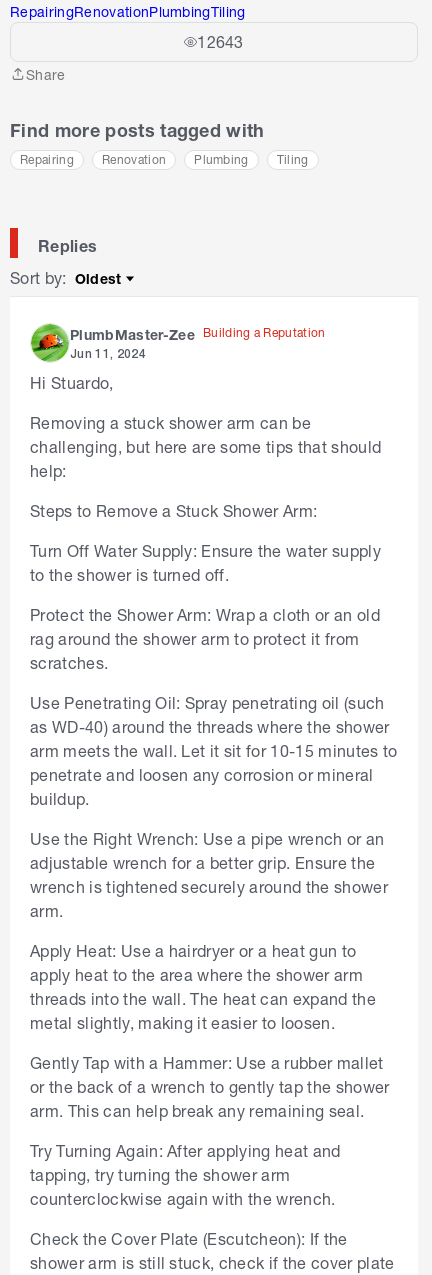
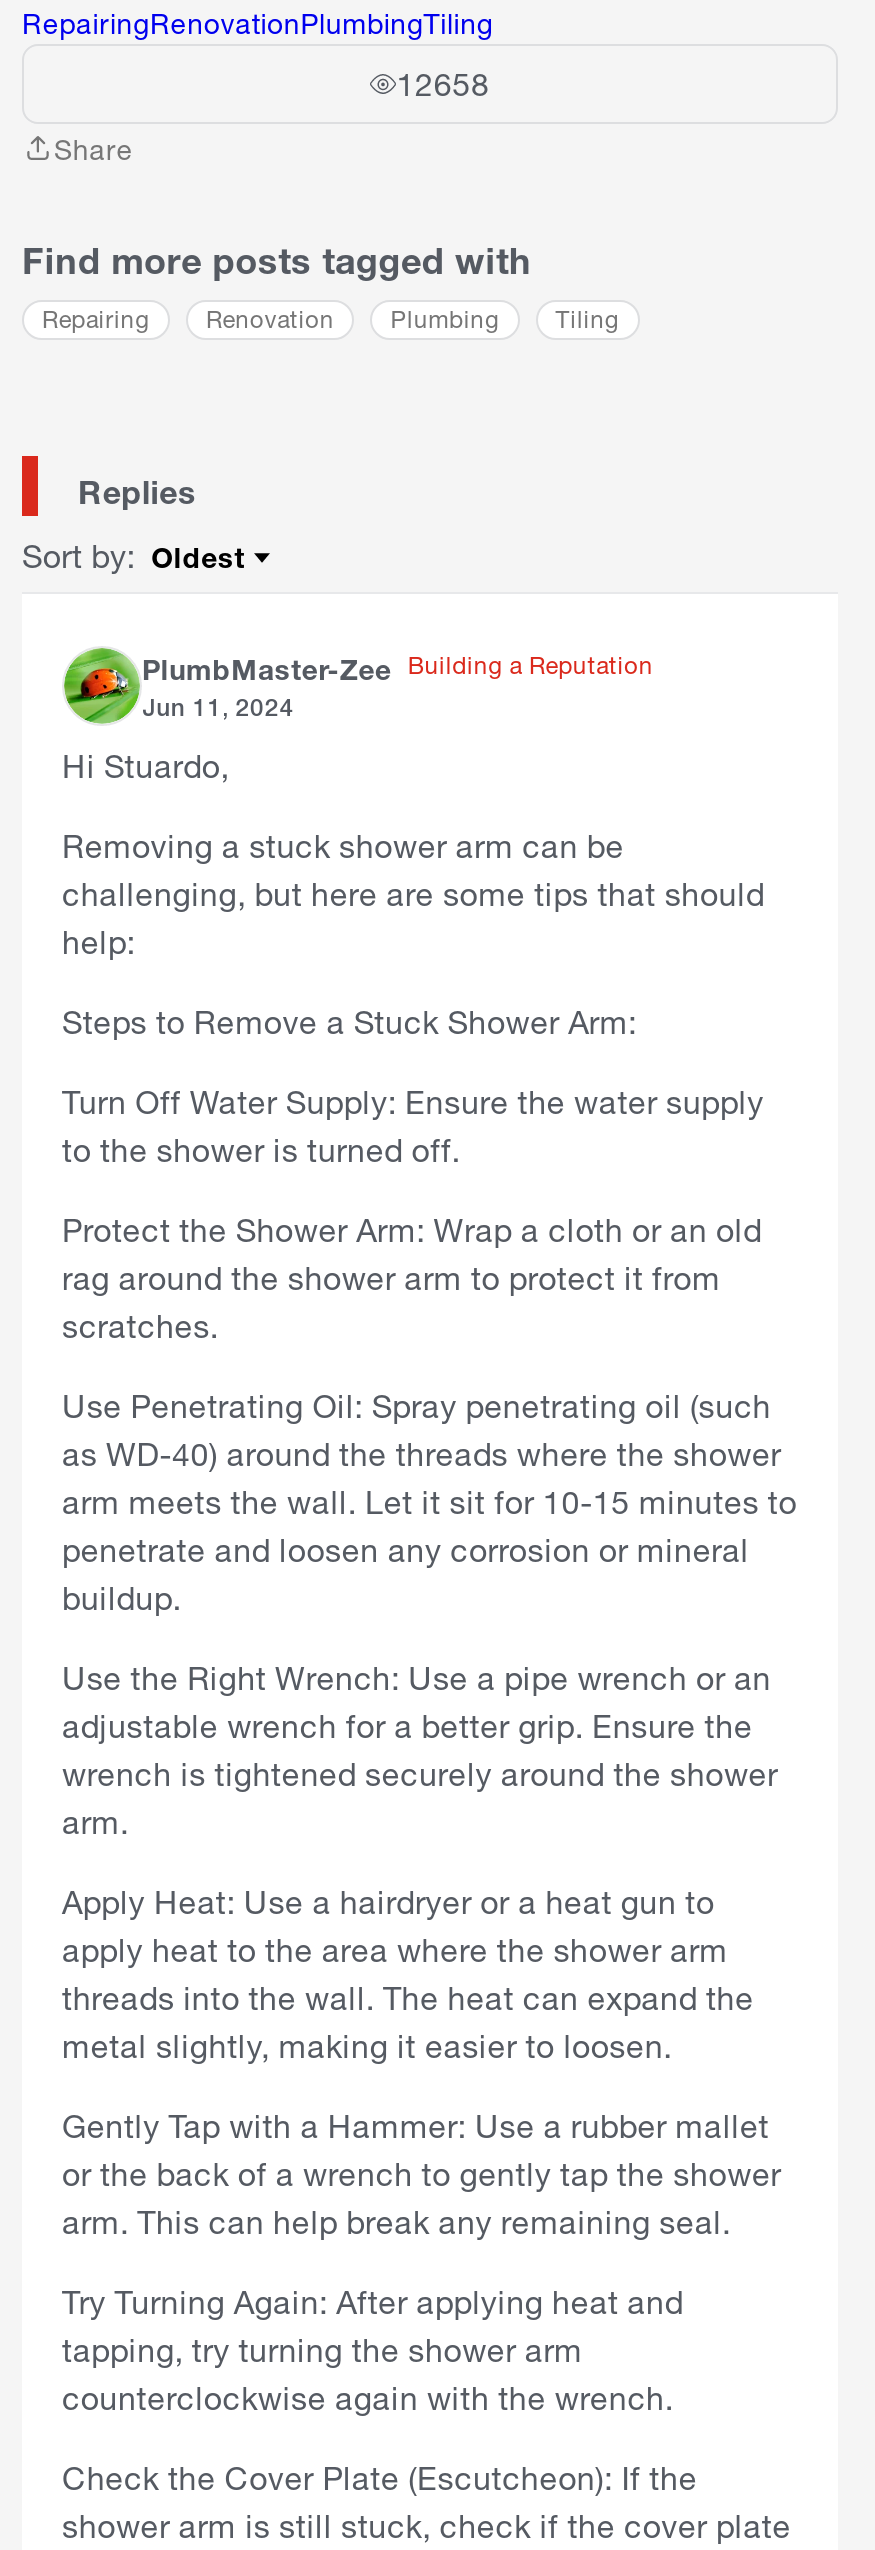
- 12643
+ 12658
